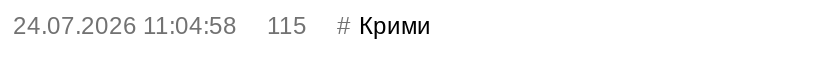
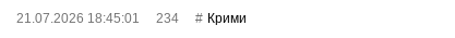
- 24.07.2026 11:04:58
- 115
+ 21.07.2026 18:45:01
+ 234
